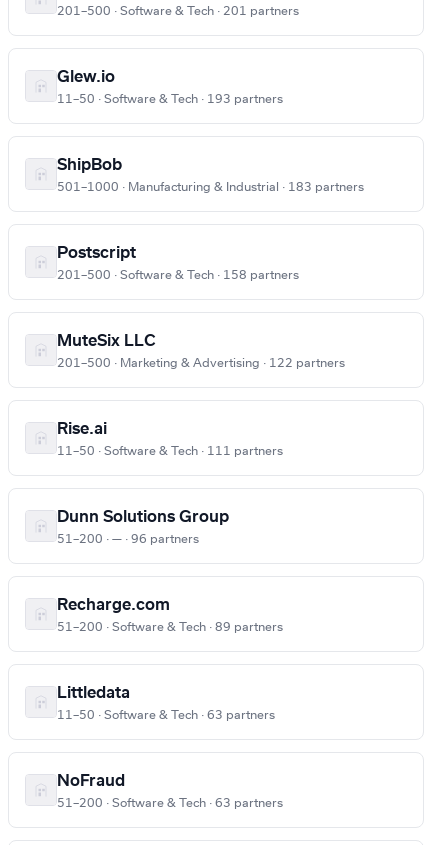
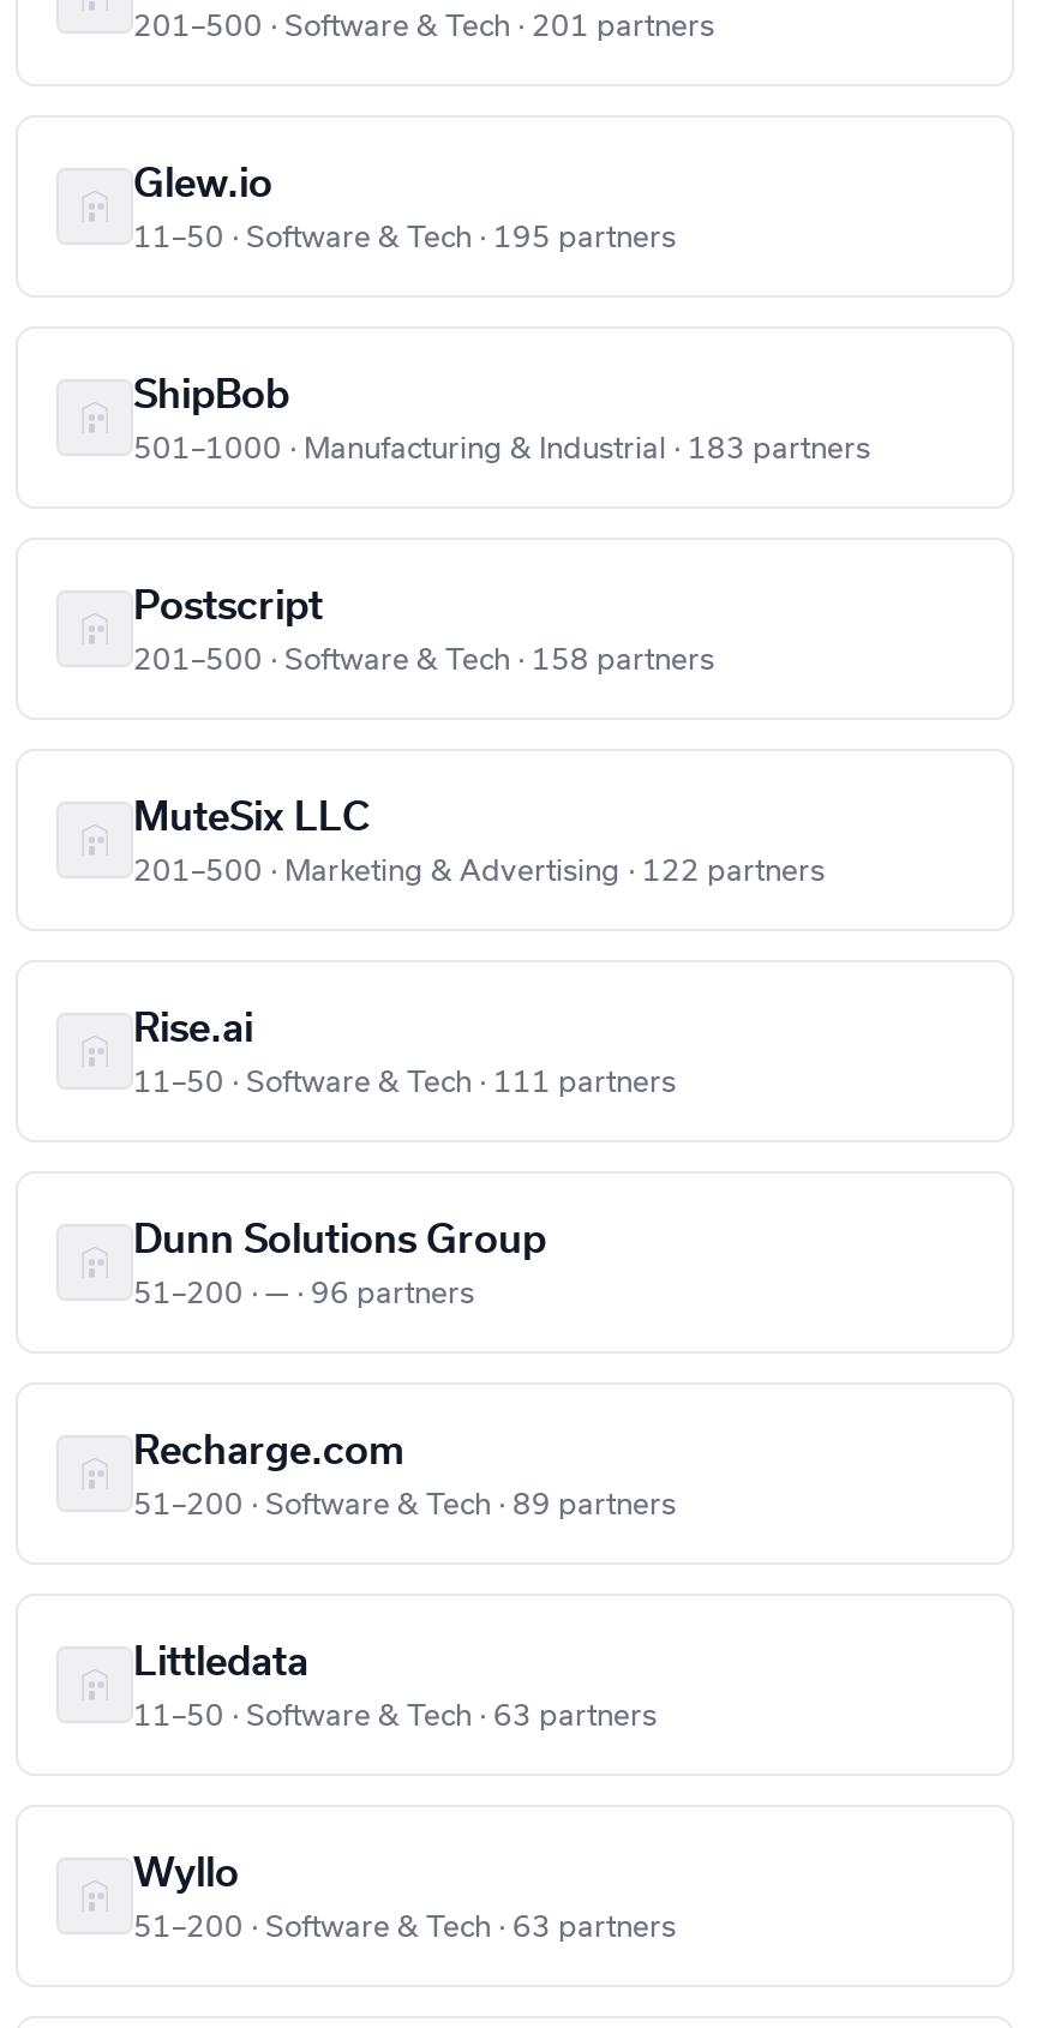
- 11–50 · Software & Tech · 193 partners
+ 11–50 · Software & Tech · 195 partners

- NoFraud
+ Wyllo
